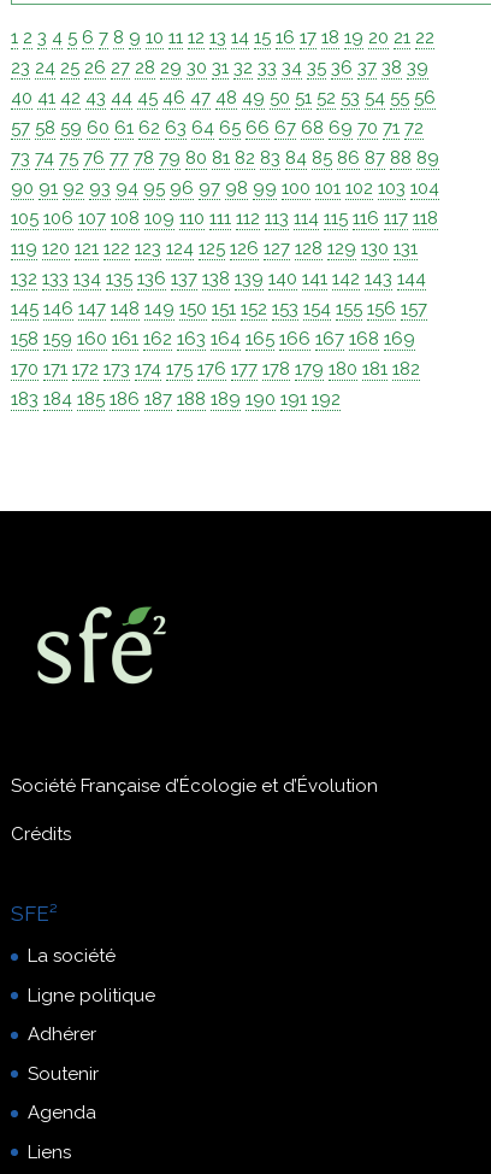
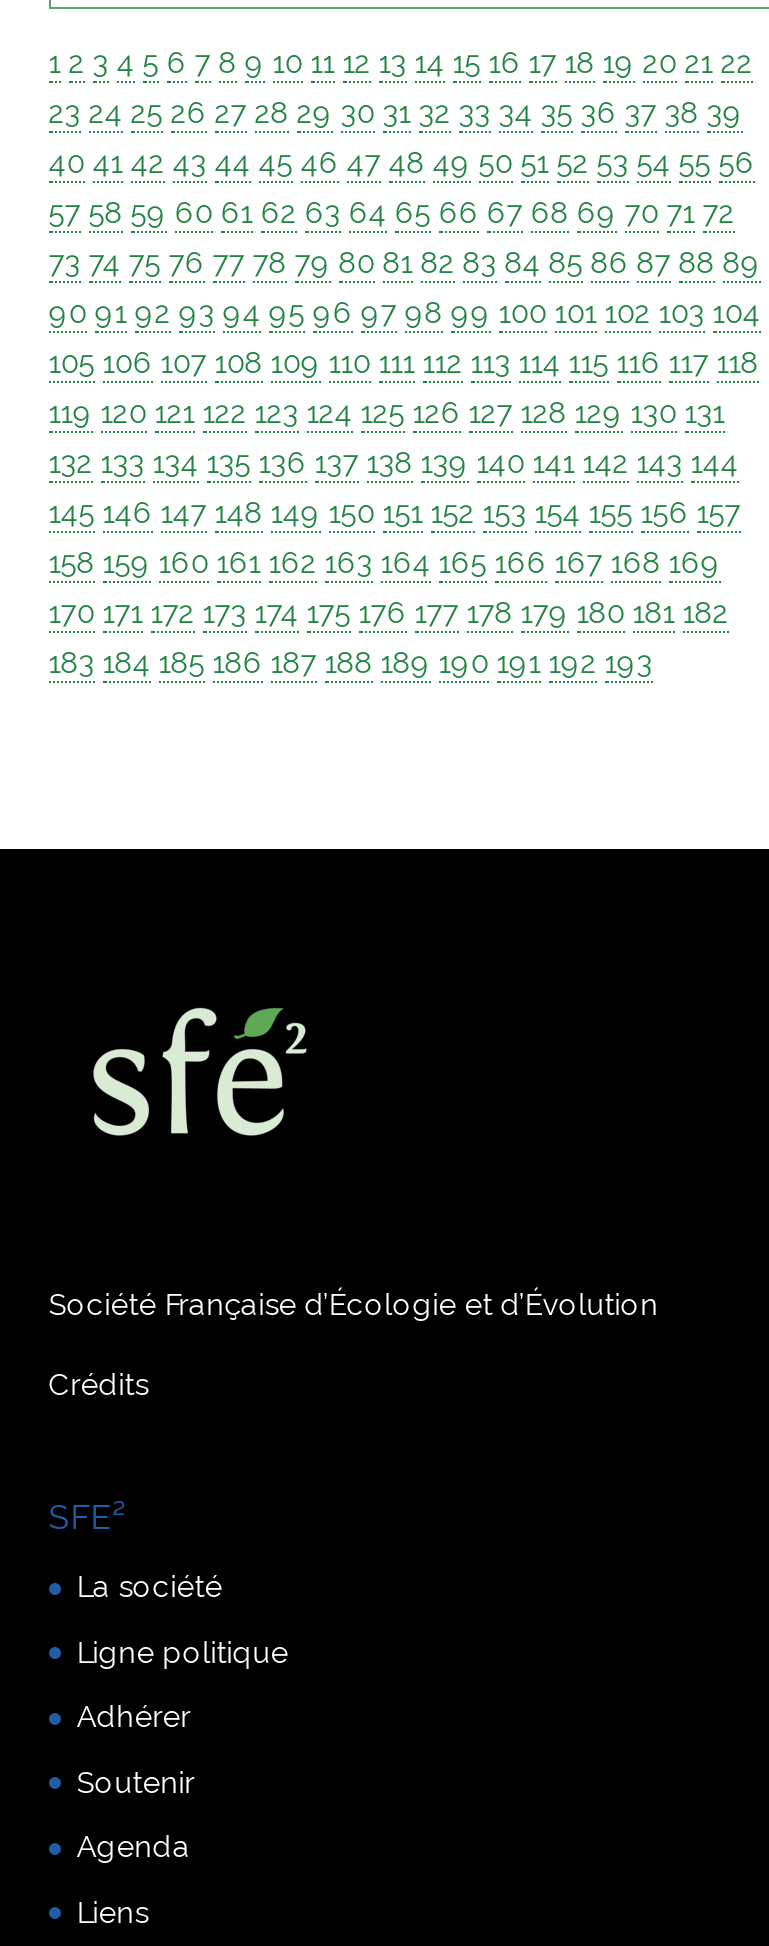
- 183 184 185 186 187 188 189 190 191 192
+ 183 184 185 186 187 188 189 190 191 192 193
